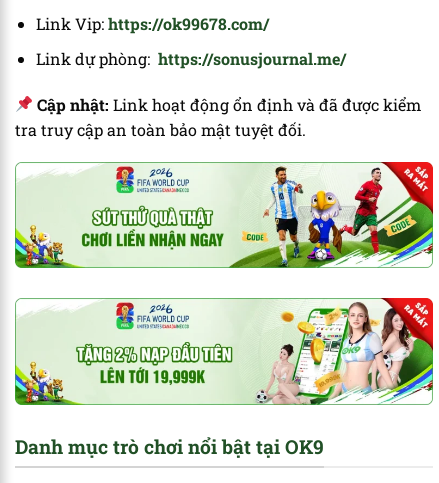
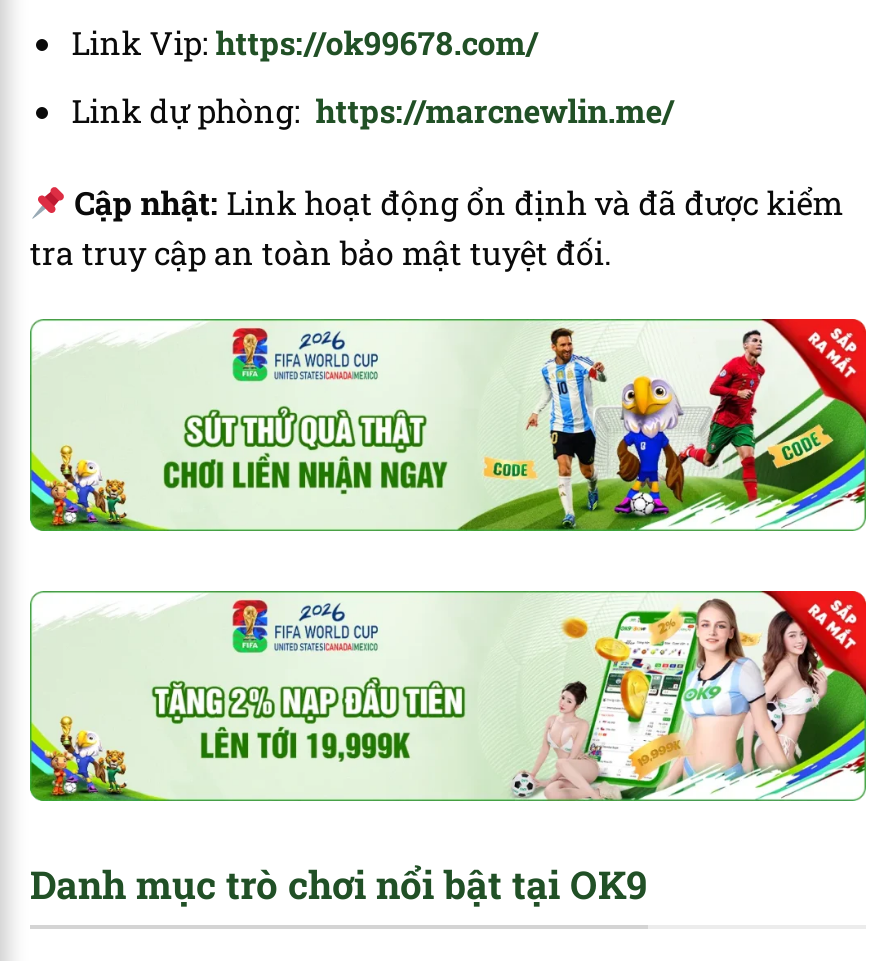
- Link dự phòng: https://sonusjournal.me/
+ Link dự phòng: https://marcnewlin.me/
